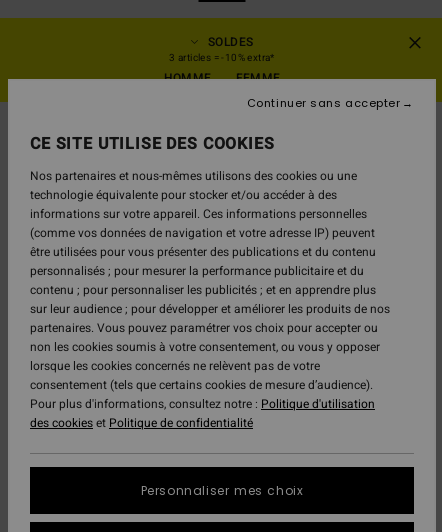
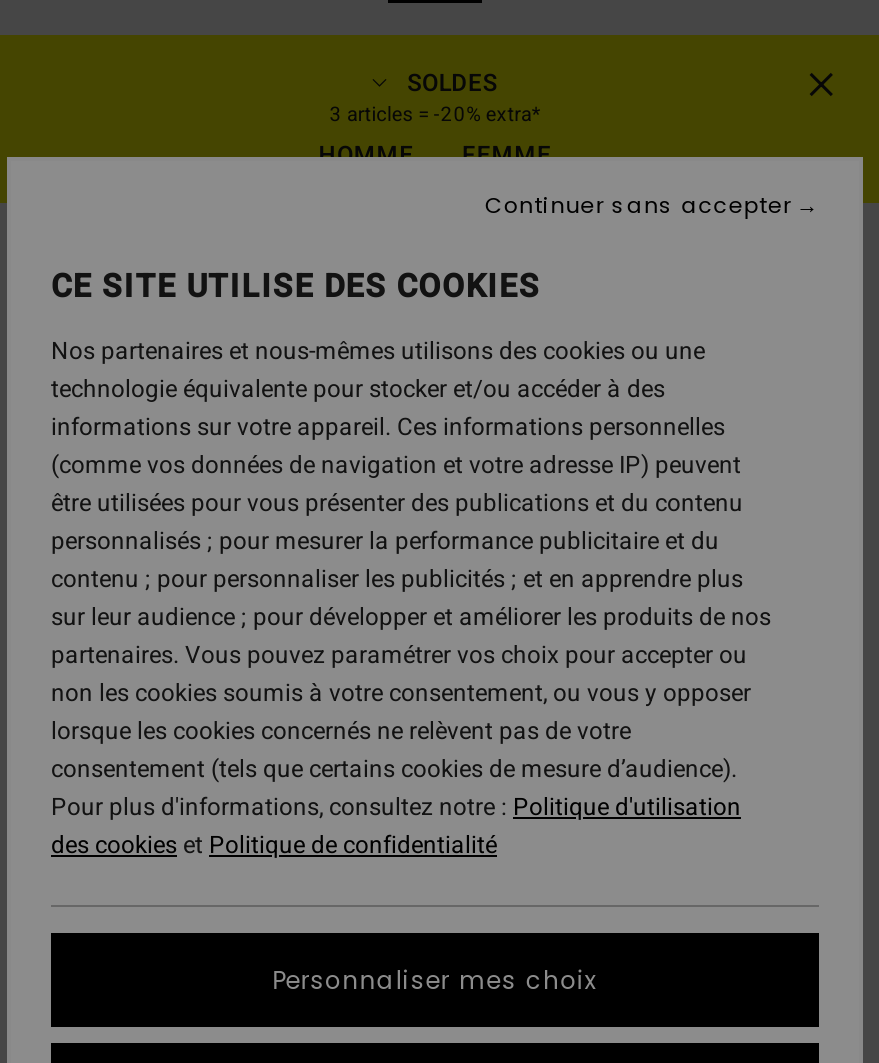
- 3 articles = -10% extra*
+ 3 articles = -20% extra*
